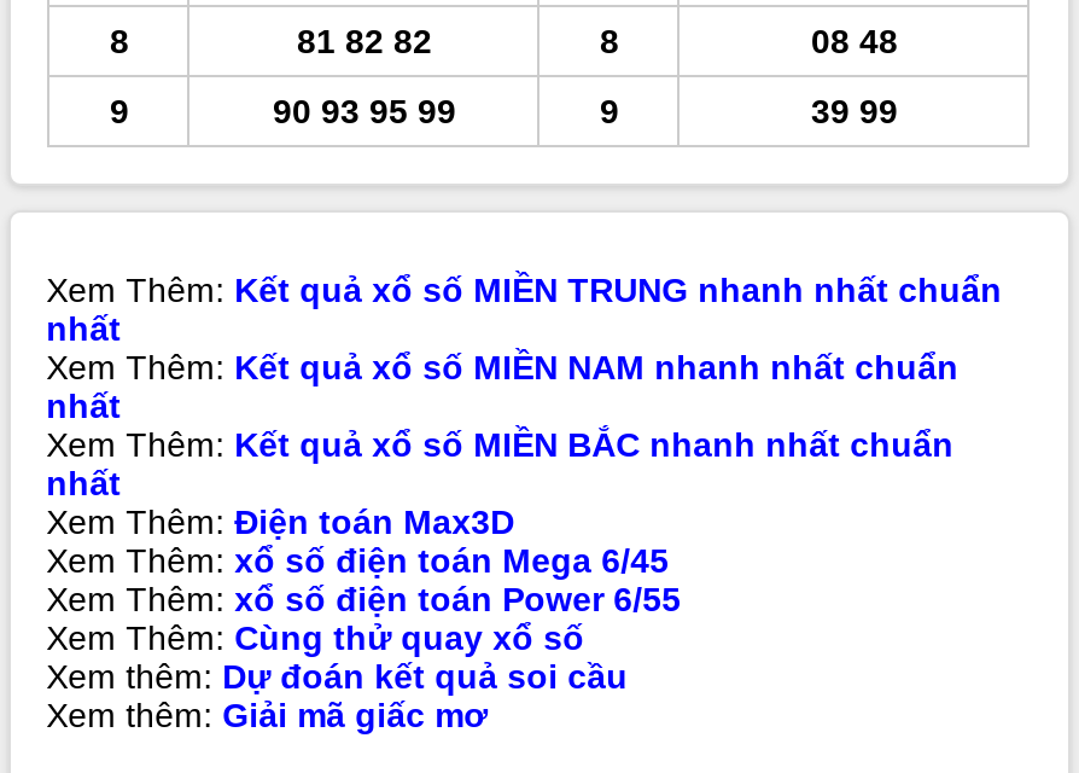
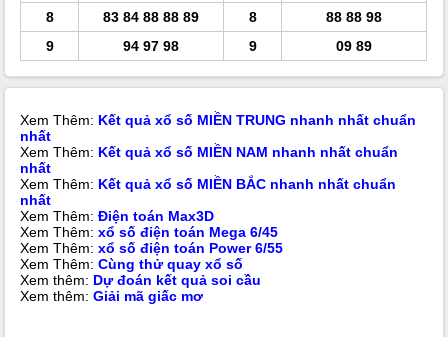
- 81 82 82
+ 83 84 88 88 89

- 08 48
+ 88 88 98

- 90 93 95 99
+ 94 97 98

- 39 99
+ 09 89
